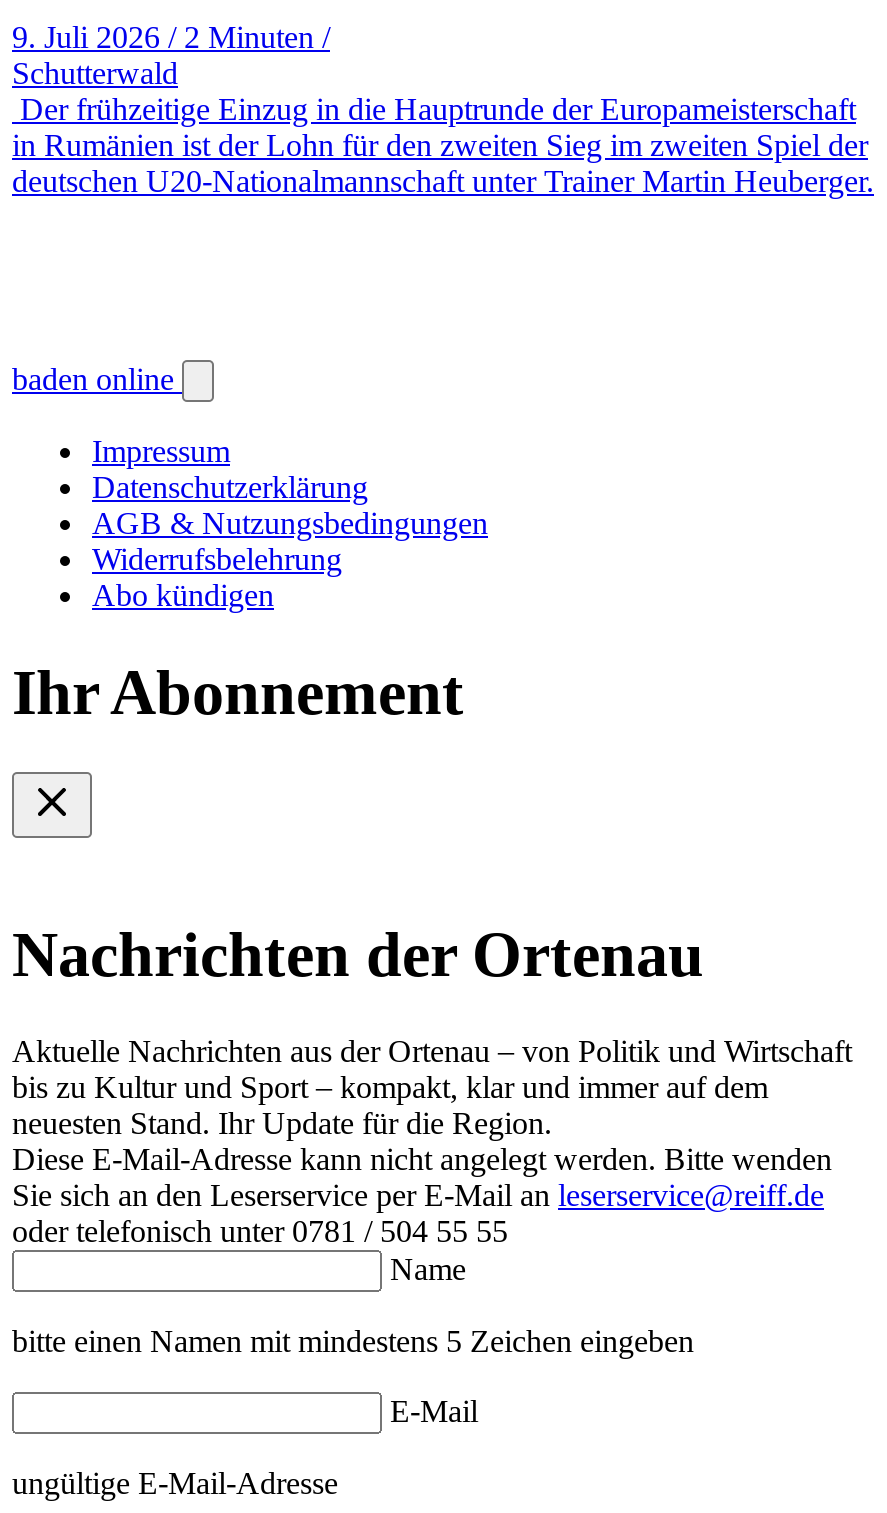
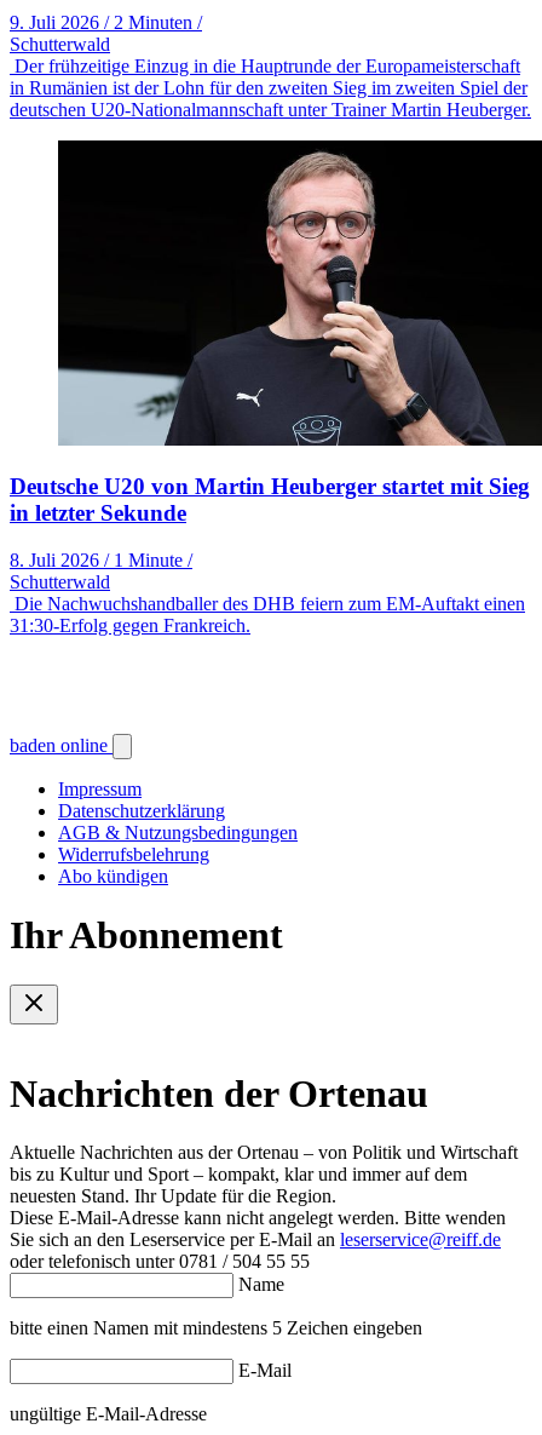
+ [image]
+ Deutsche U20 von Martin Heuberger startet mit Sieg
+ in letzter Sekunde
+ 8. Juli 2026 / 1 Minute /
+ Schutterwald
+ Die Nachwuchshandballer des DHB feiern zum EM-Auftakt einen
+ 31:30-Erfolg gegen Frankreich.
